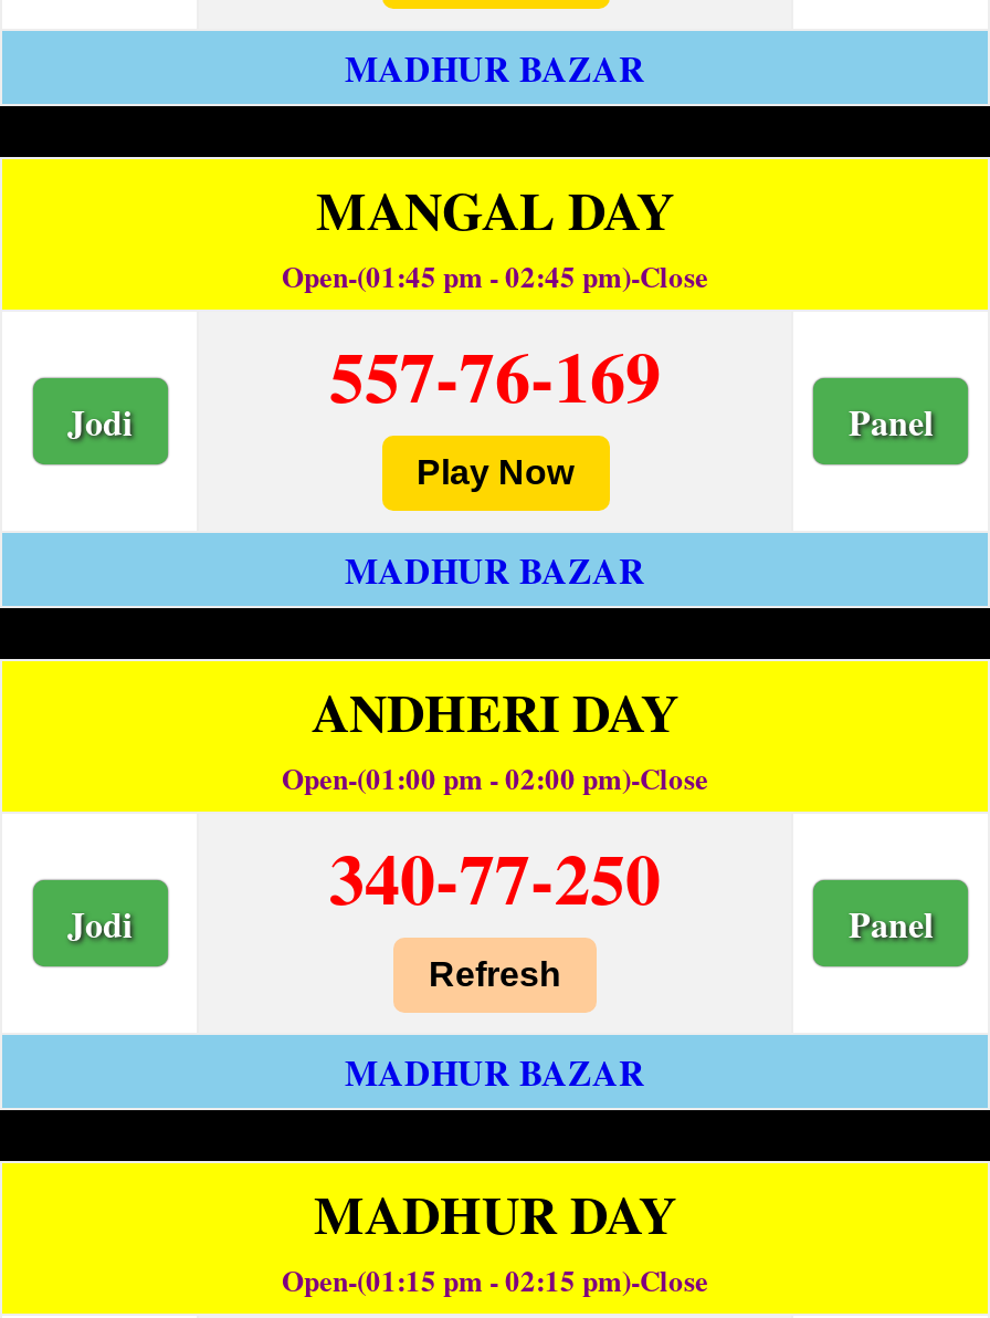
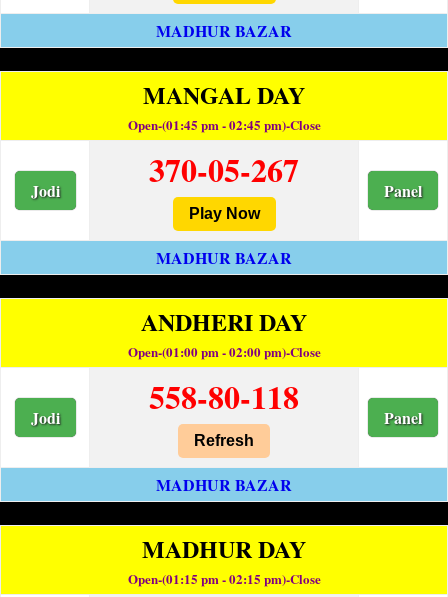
- 557-76-169
+ 370-05-267

- 340-77-250
+ 558-80-118
